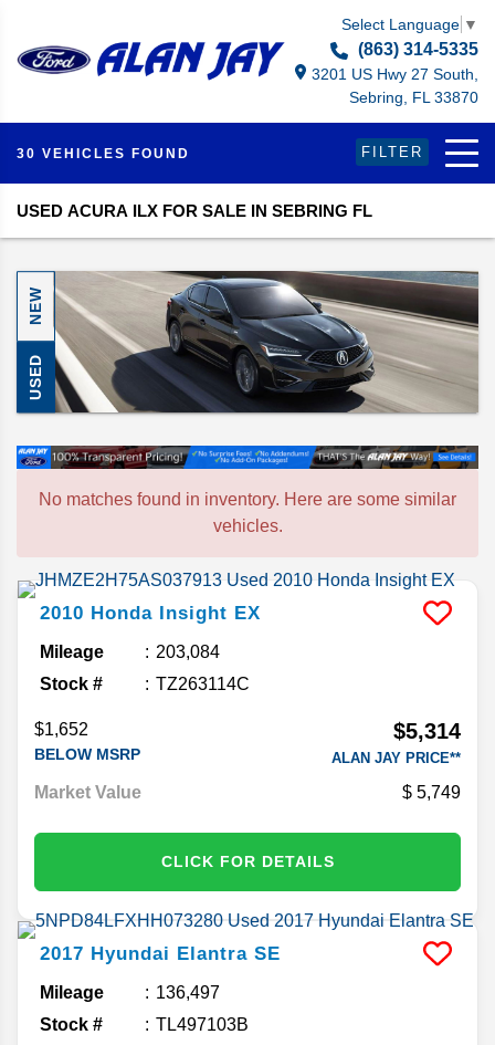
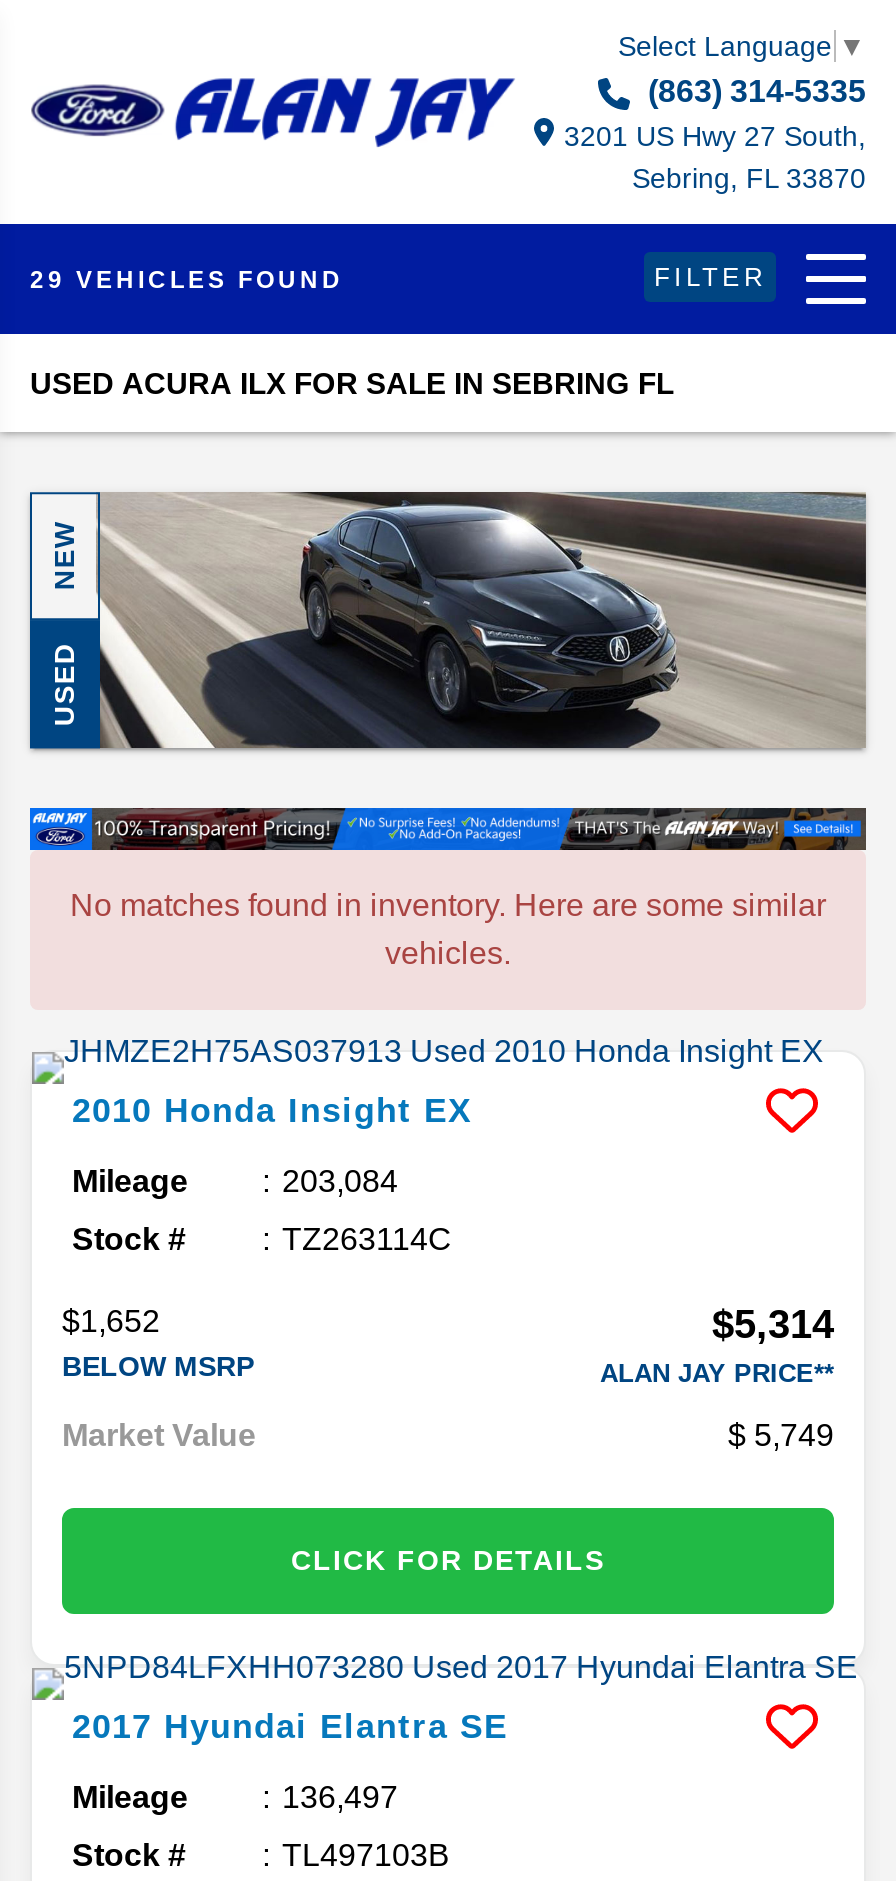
- 30 VEHICLES FOUND
+ 29 VEHICLES FOUND
